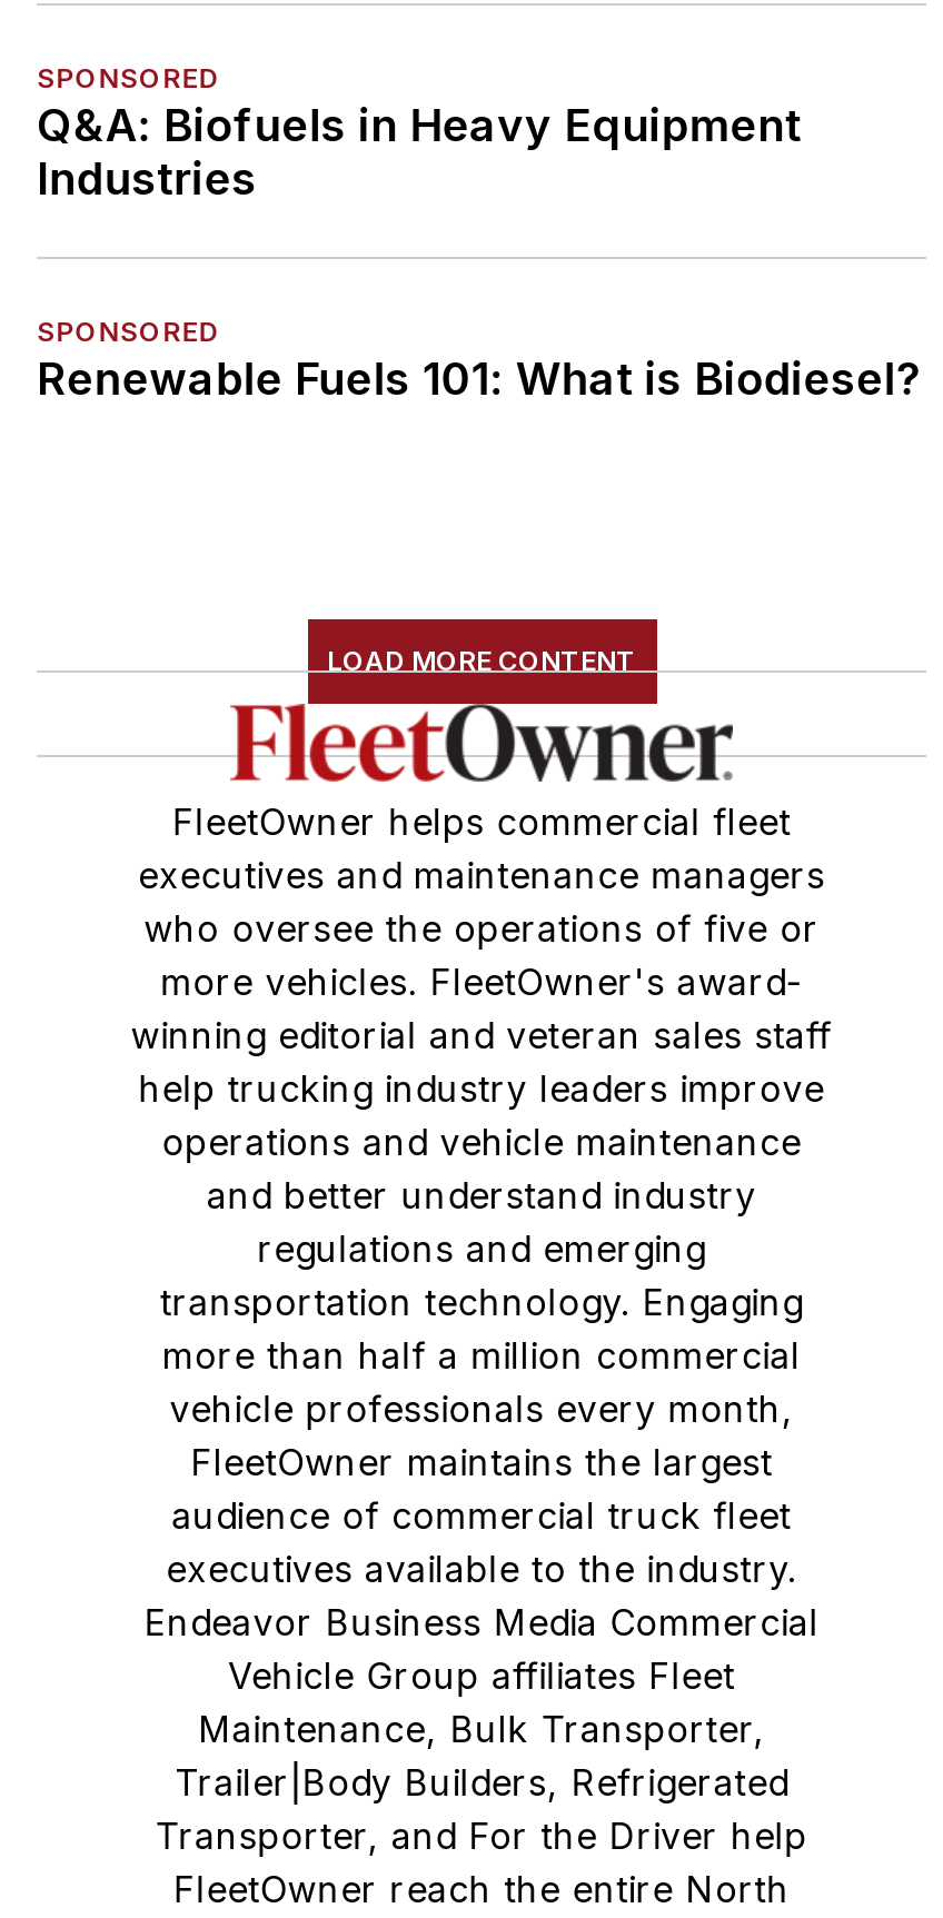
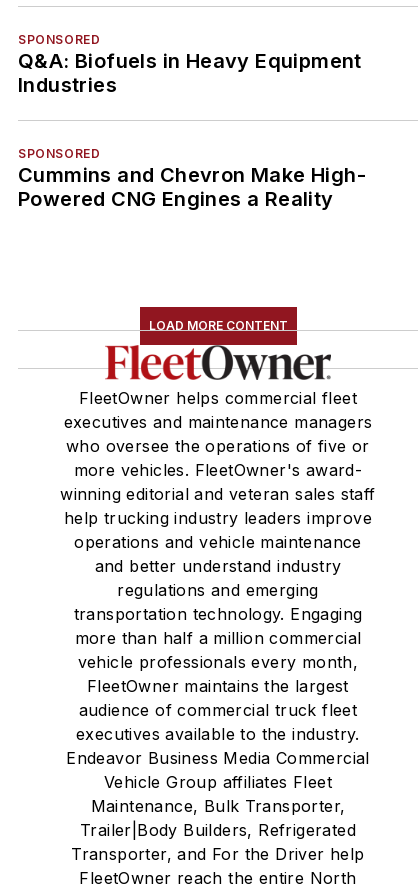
- Renewable Fuels 101: What is Biodiesel?
+ Cummins and Chevron Make High-
+ Powered CNG Engines a Reality
